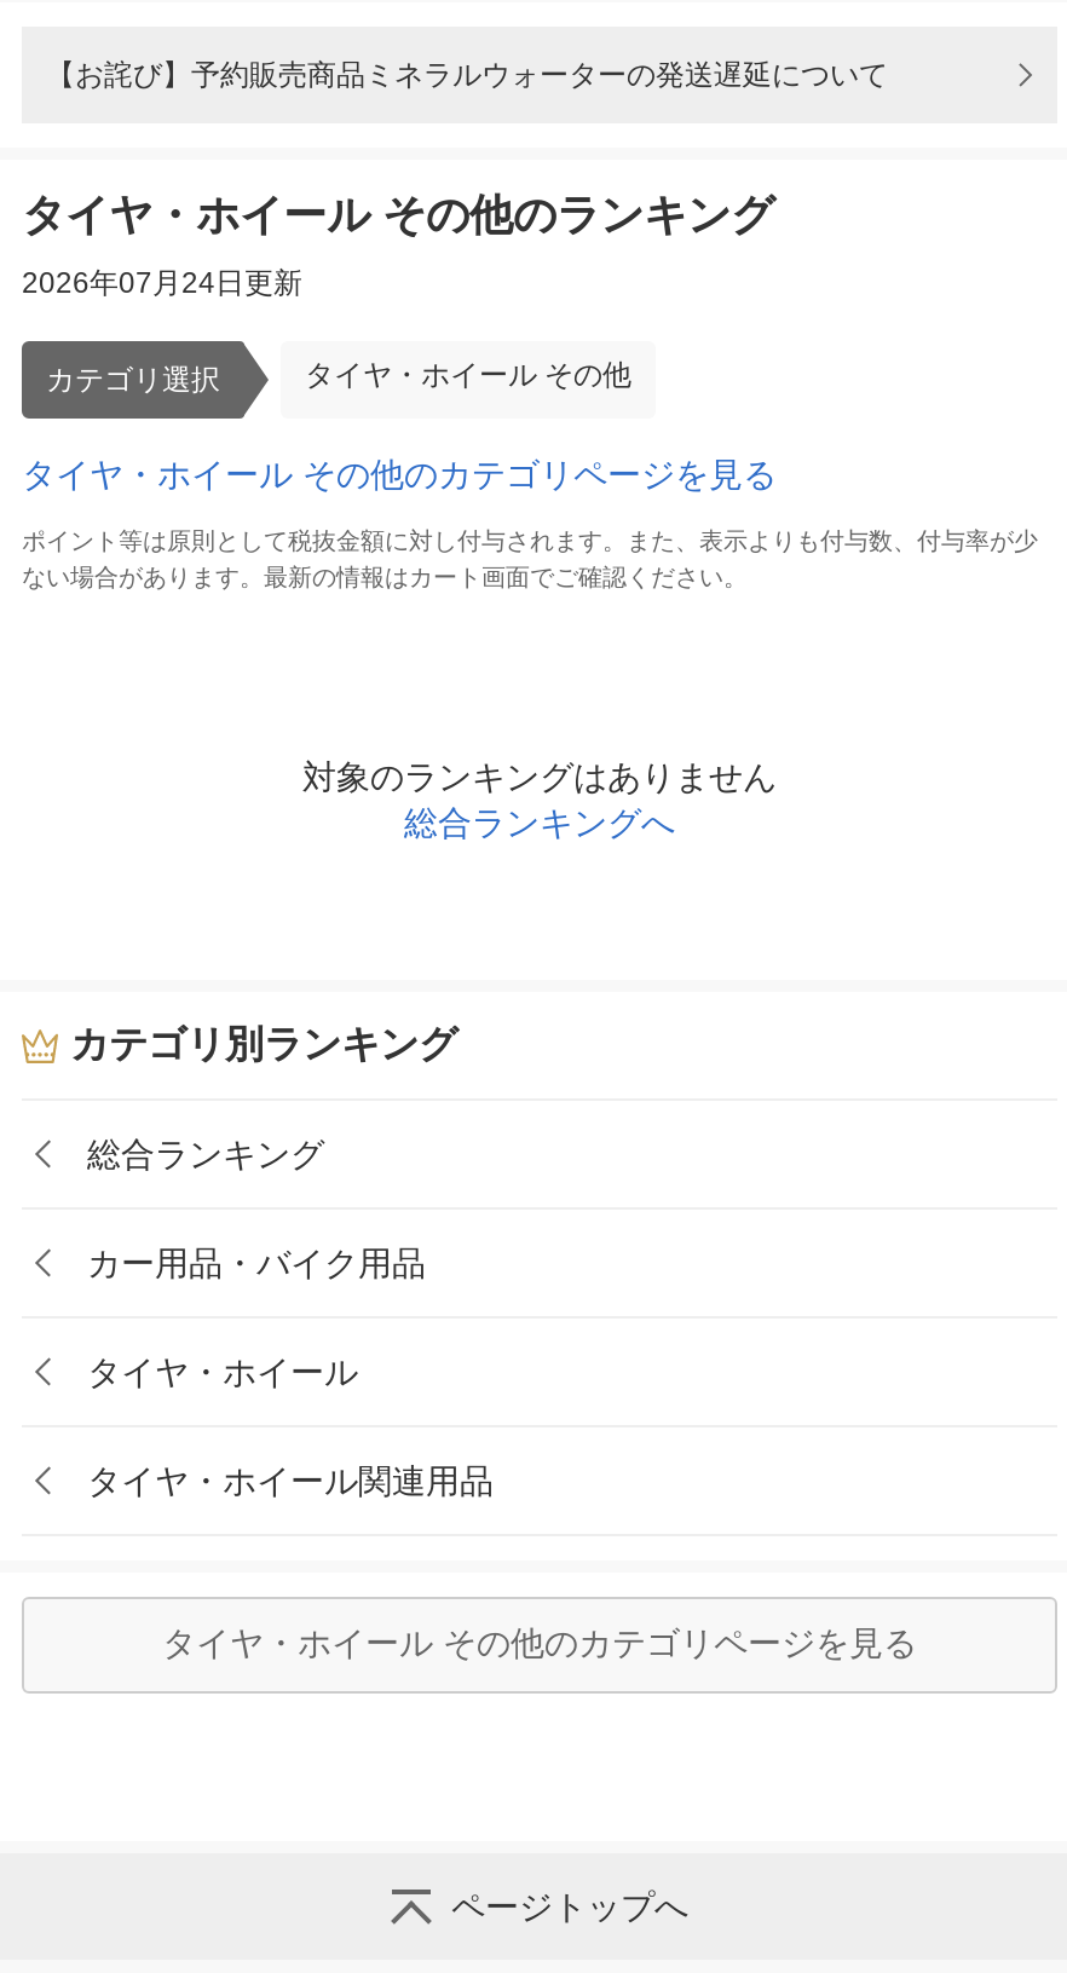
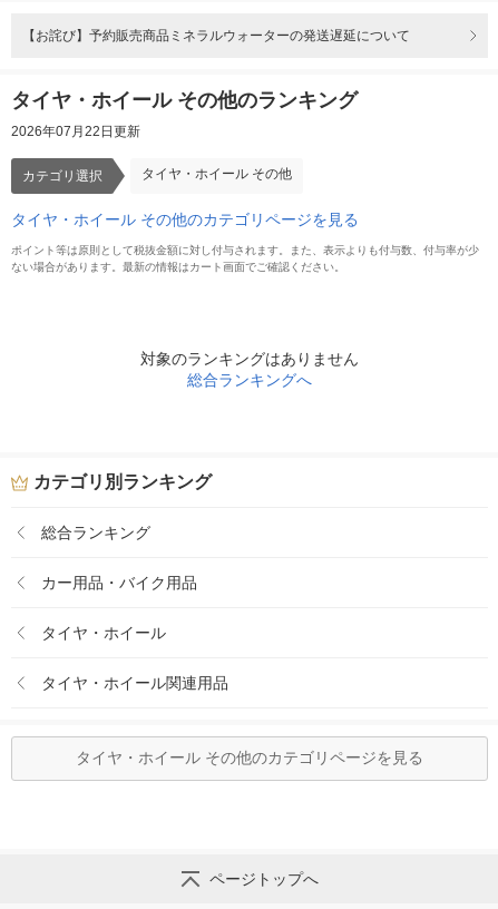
- 2026年07月24日更新
+ 2026年07月22日更新
